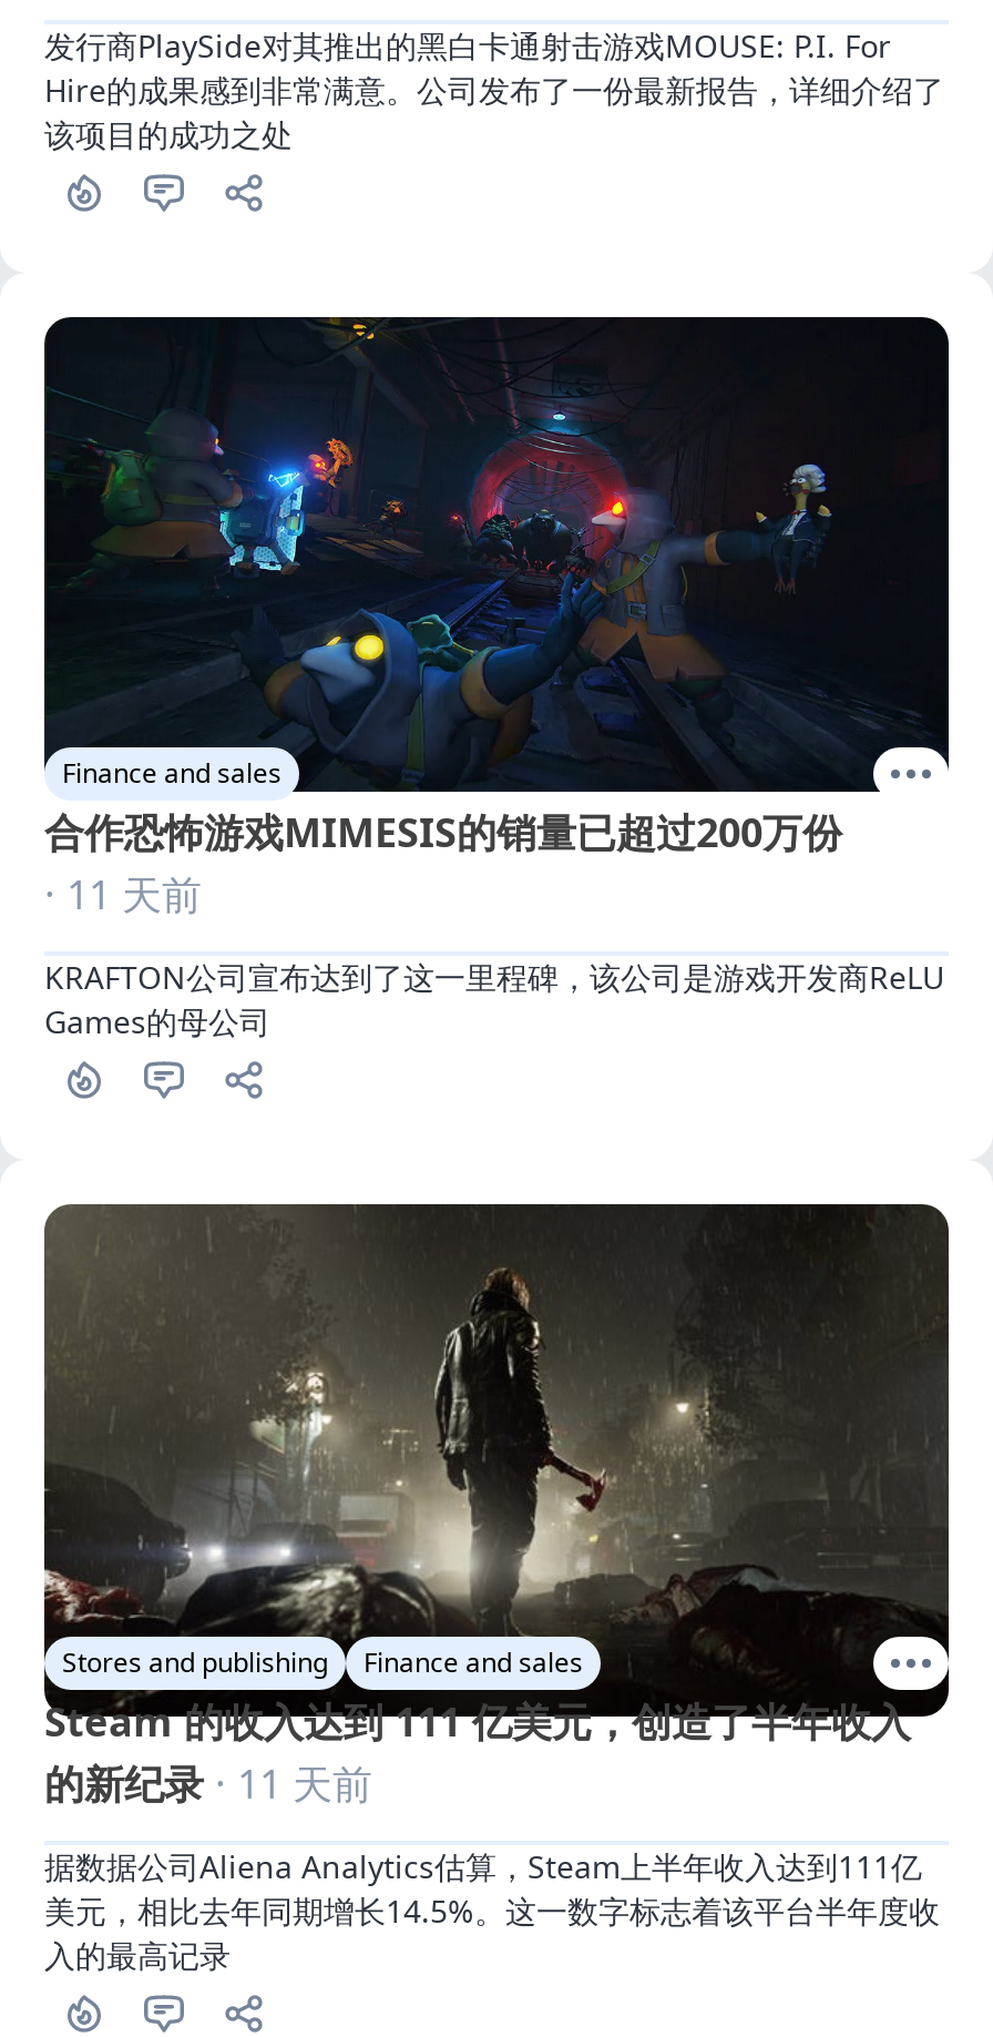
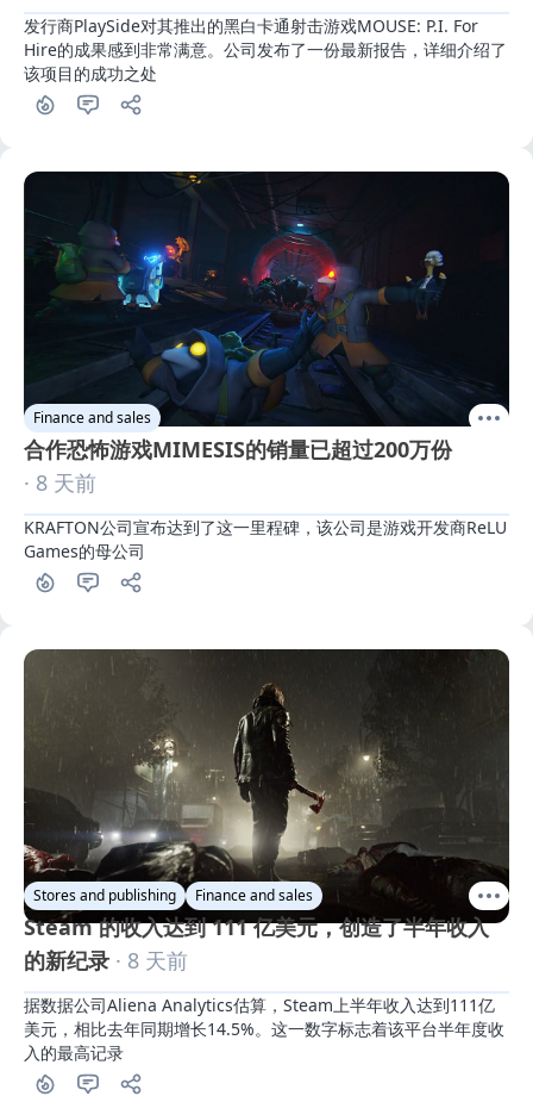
- · 11 天前
+ · 8 天前

- 的新纪录· 11 天前
+ 的新纪录· 8 天前
